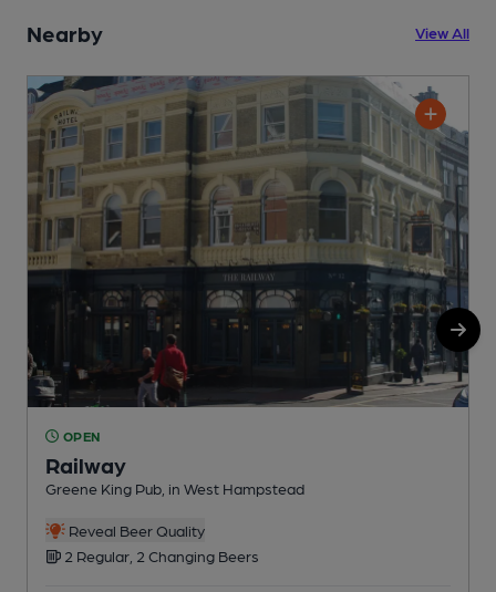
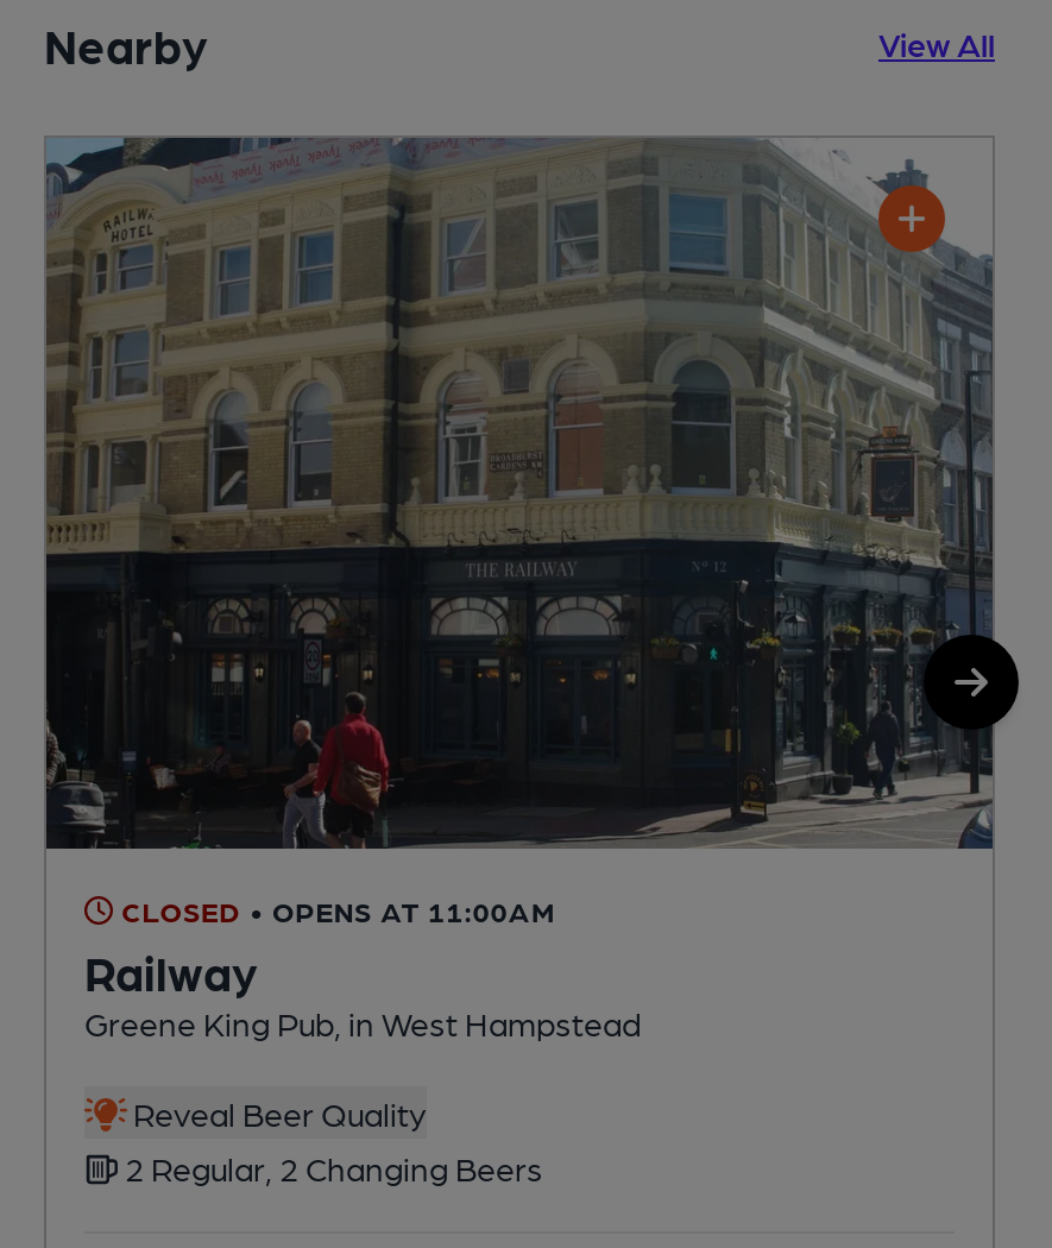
- OPEN
+ CLOSED • OPENS AT 11:00AM
